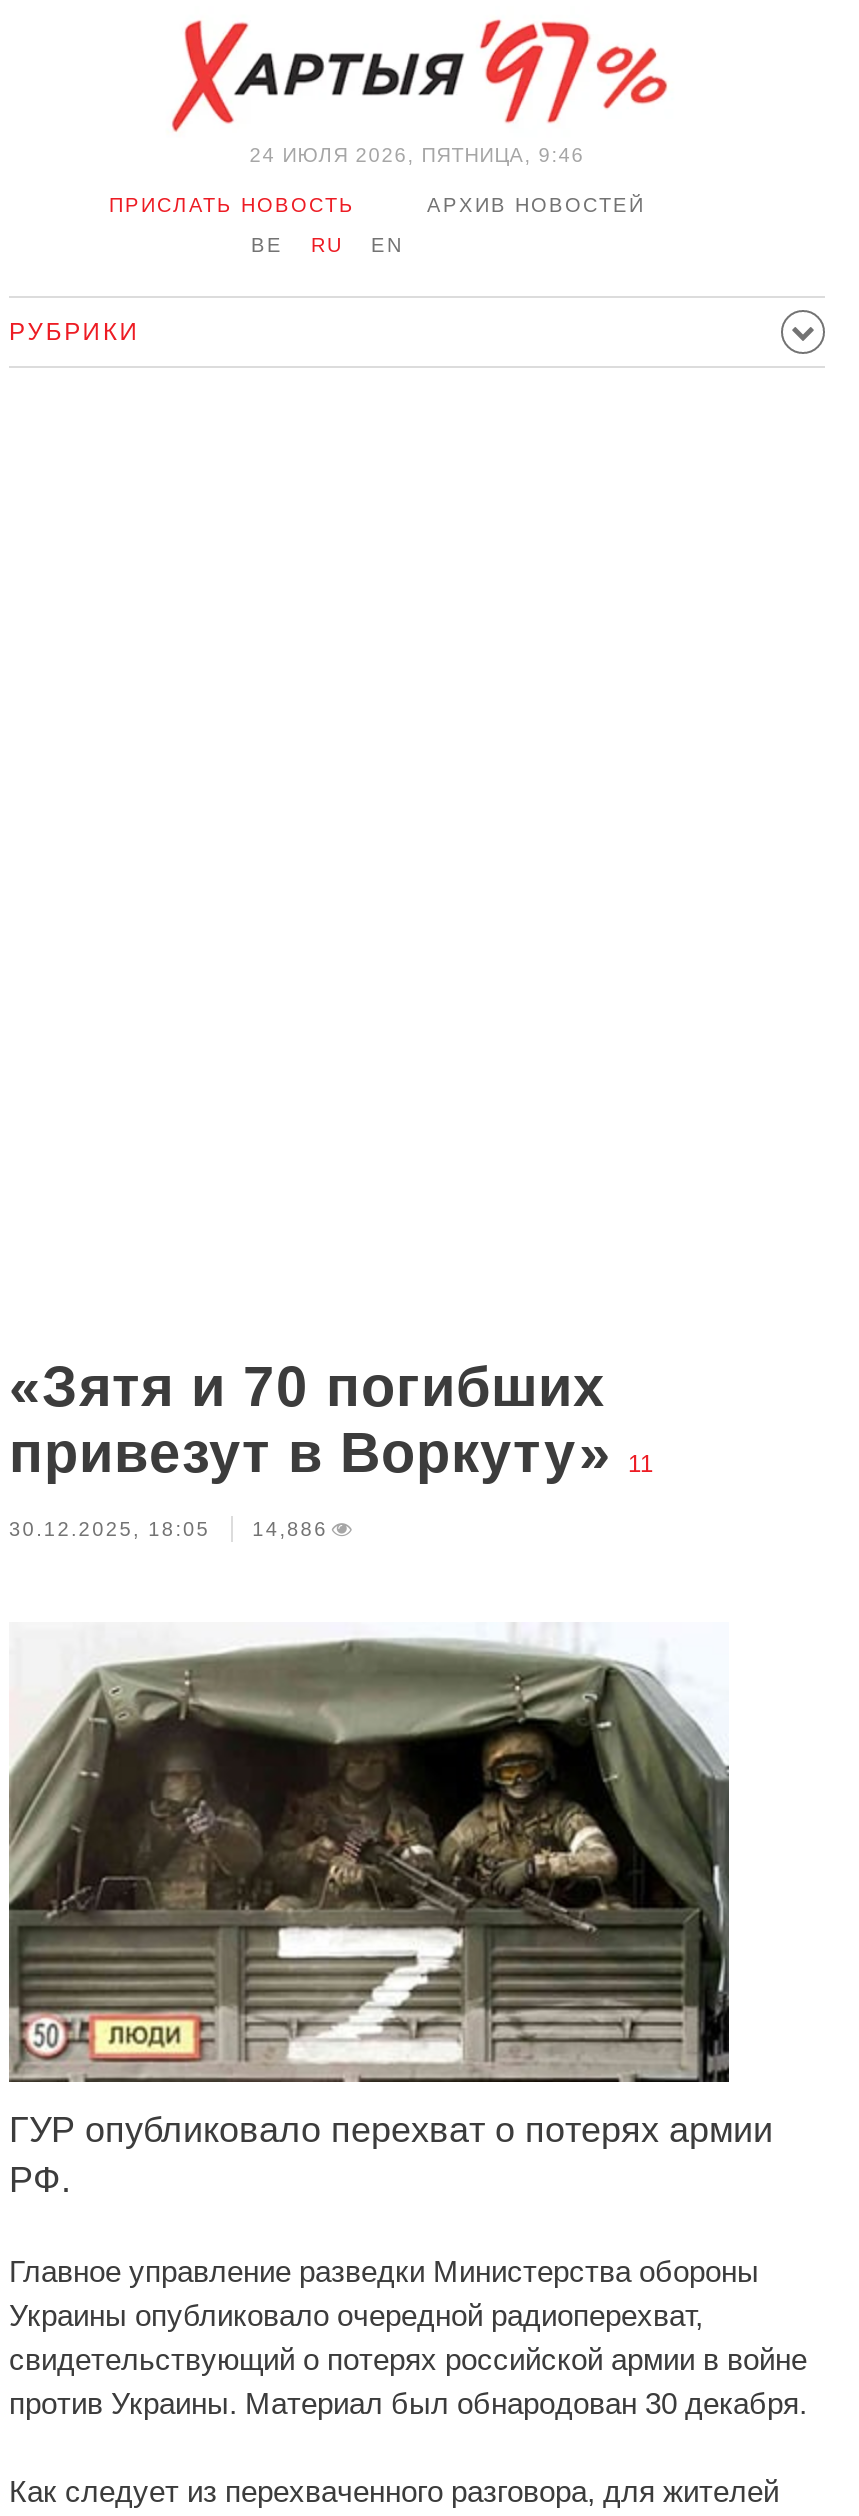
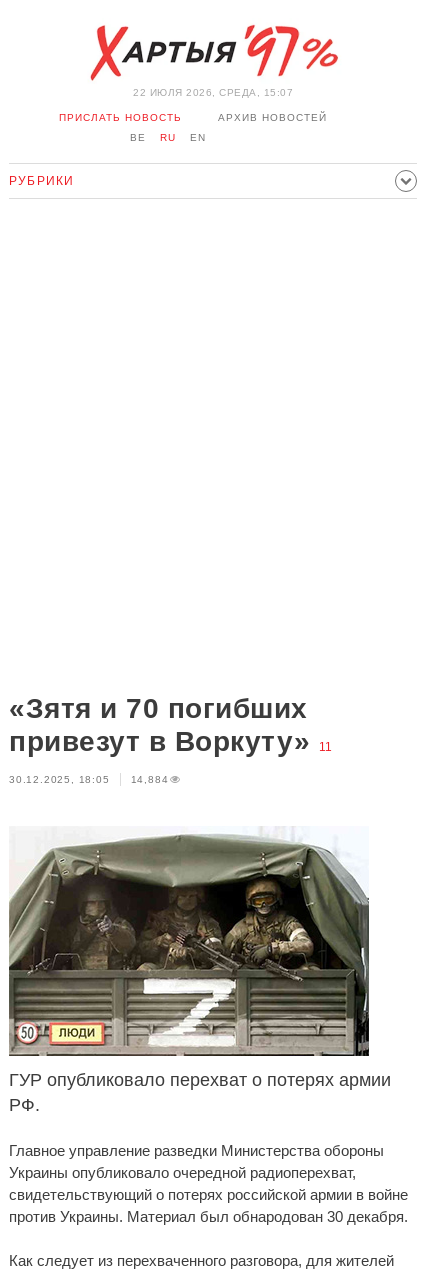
- 24 ИЮЛЯ 2026, ПЯТНИЦА, 9:46
+ 22 ИЮЛЯ 2026, СРЕДА, 15:07

- 30.12.2025, 18:05 14,886
+ 30.12.2025, 18:05 14,884
